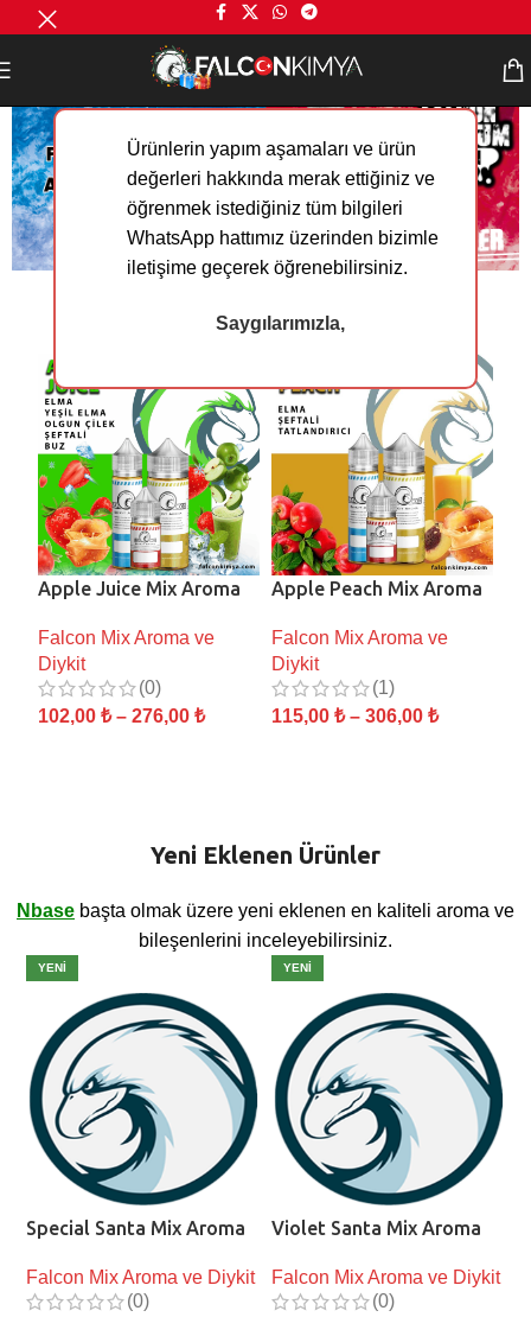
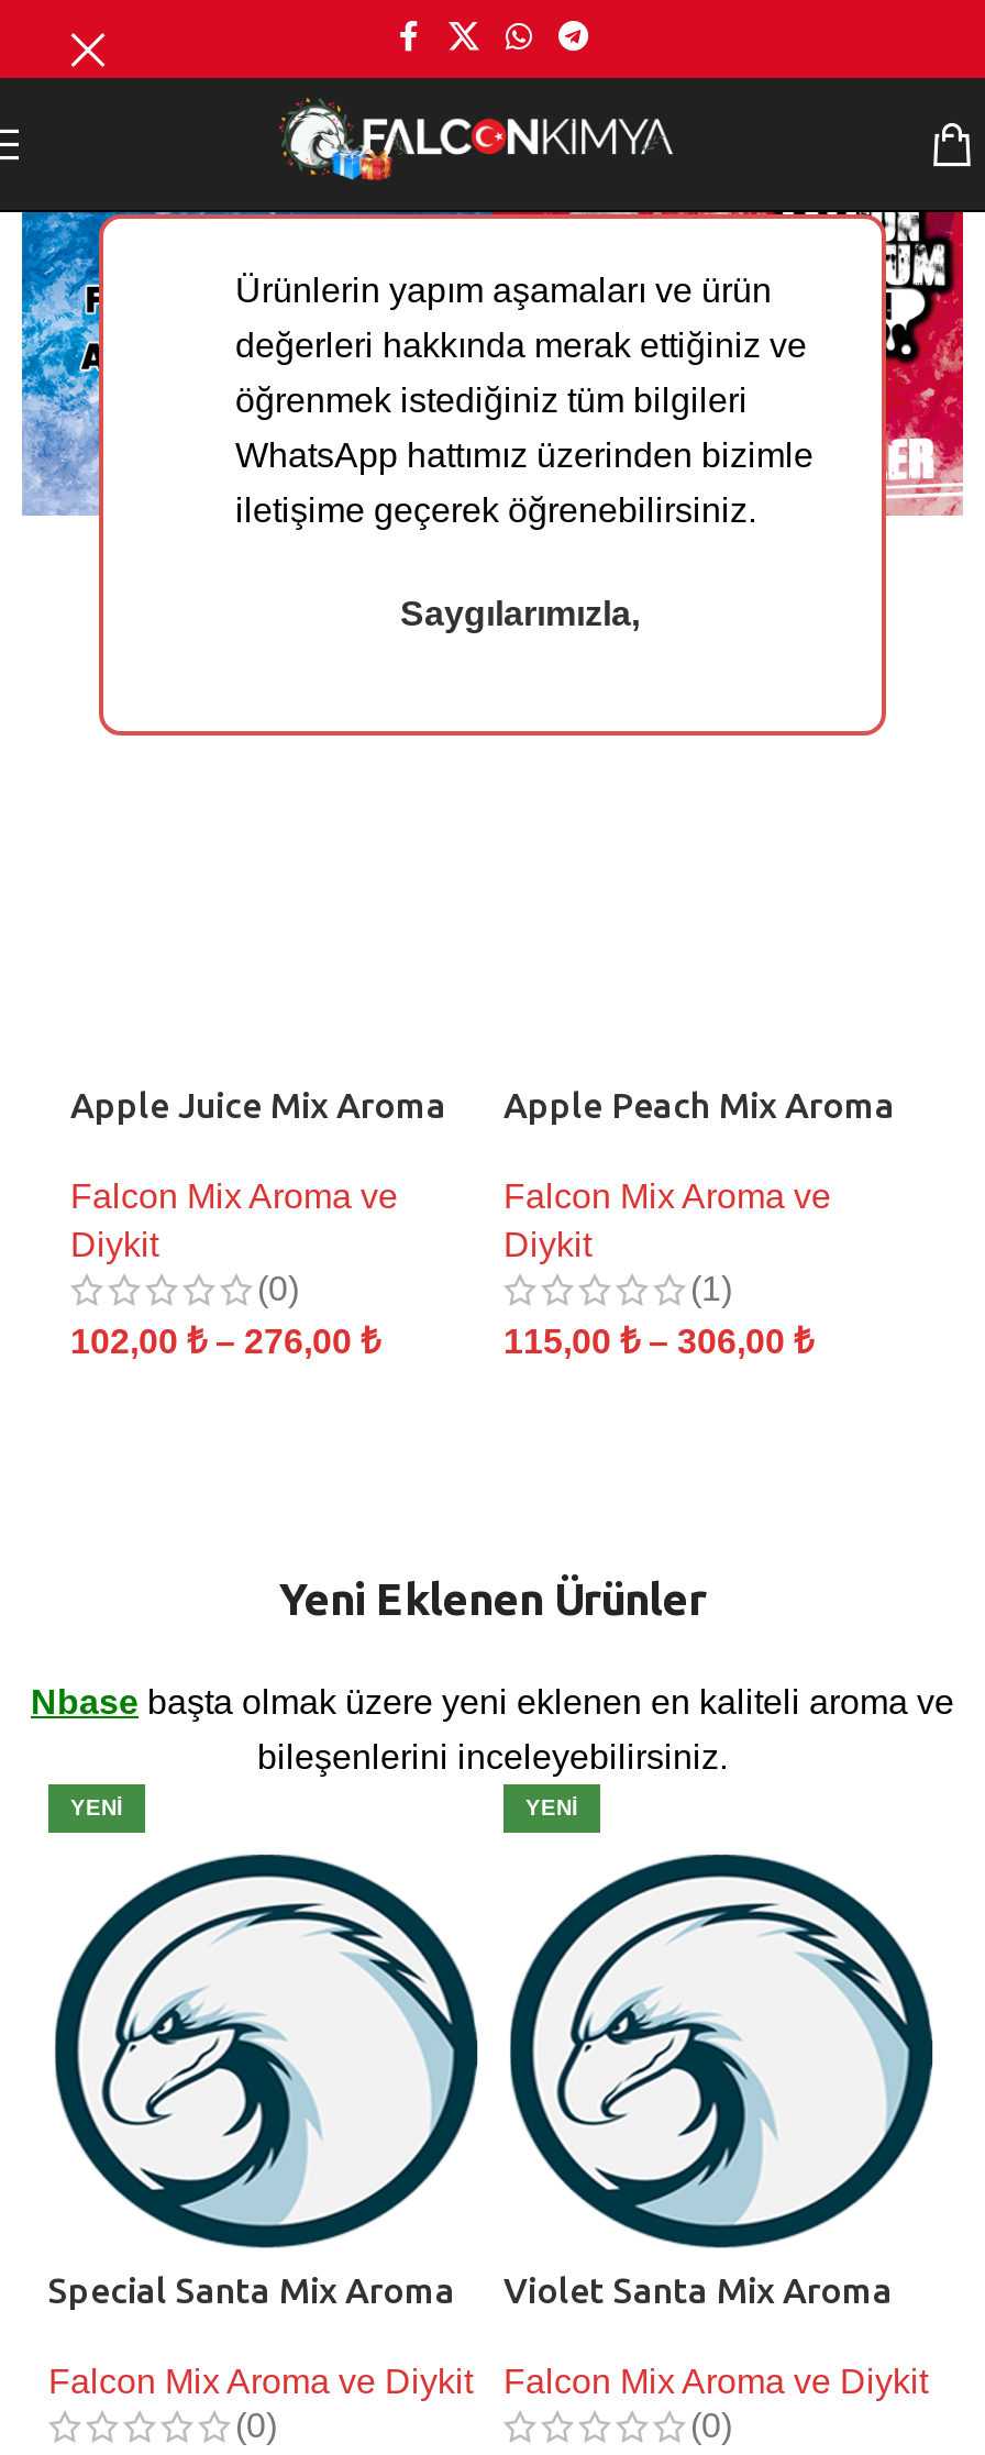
- [image]

- [image]
